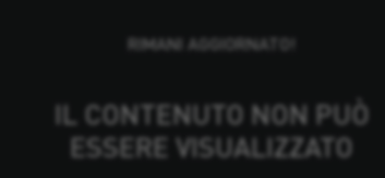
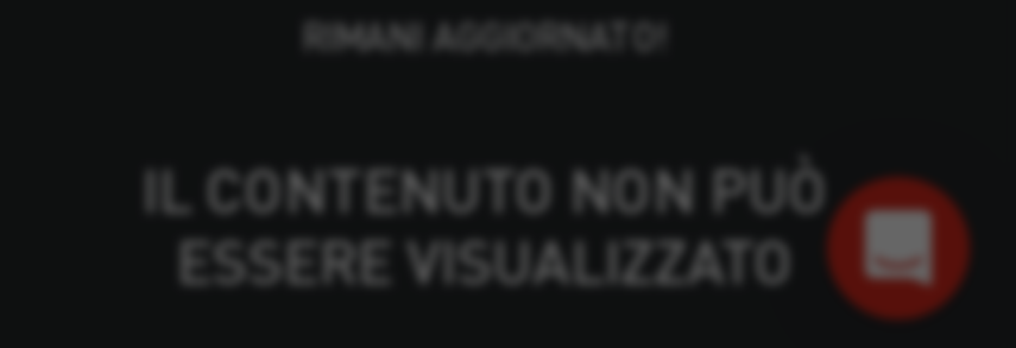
+ [image]
